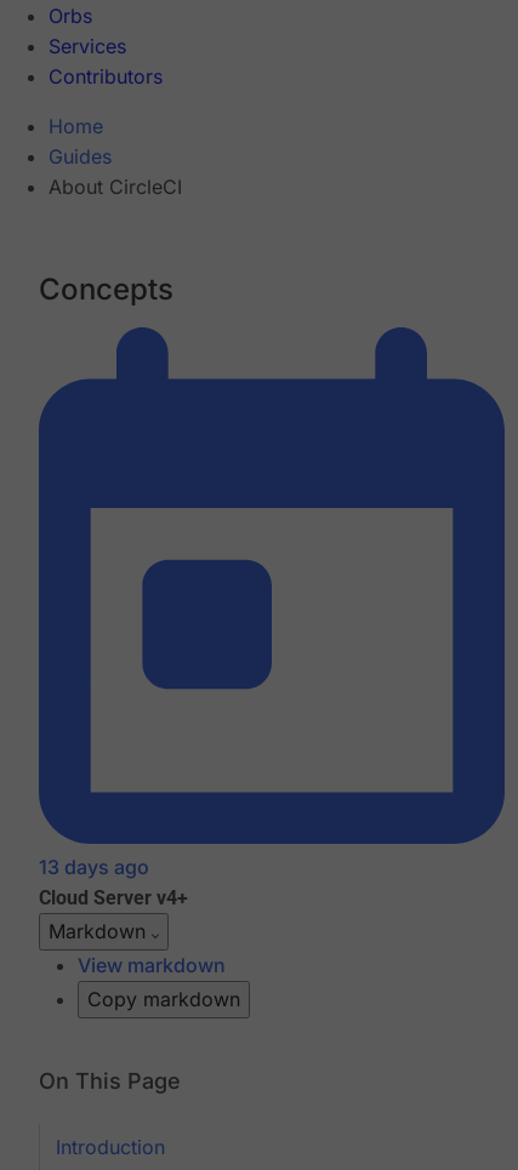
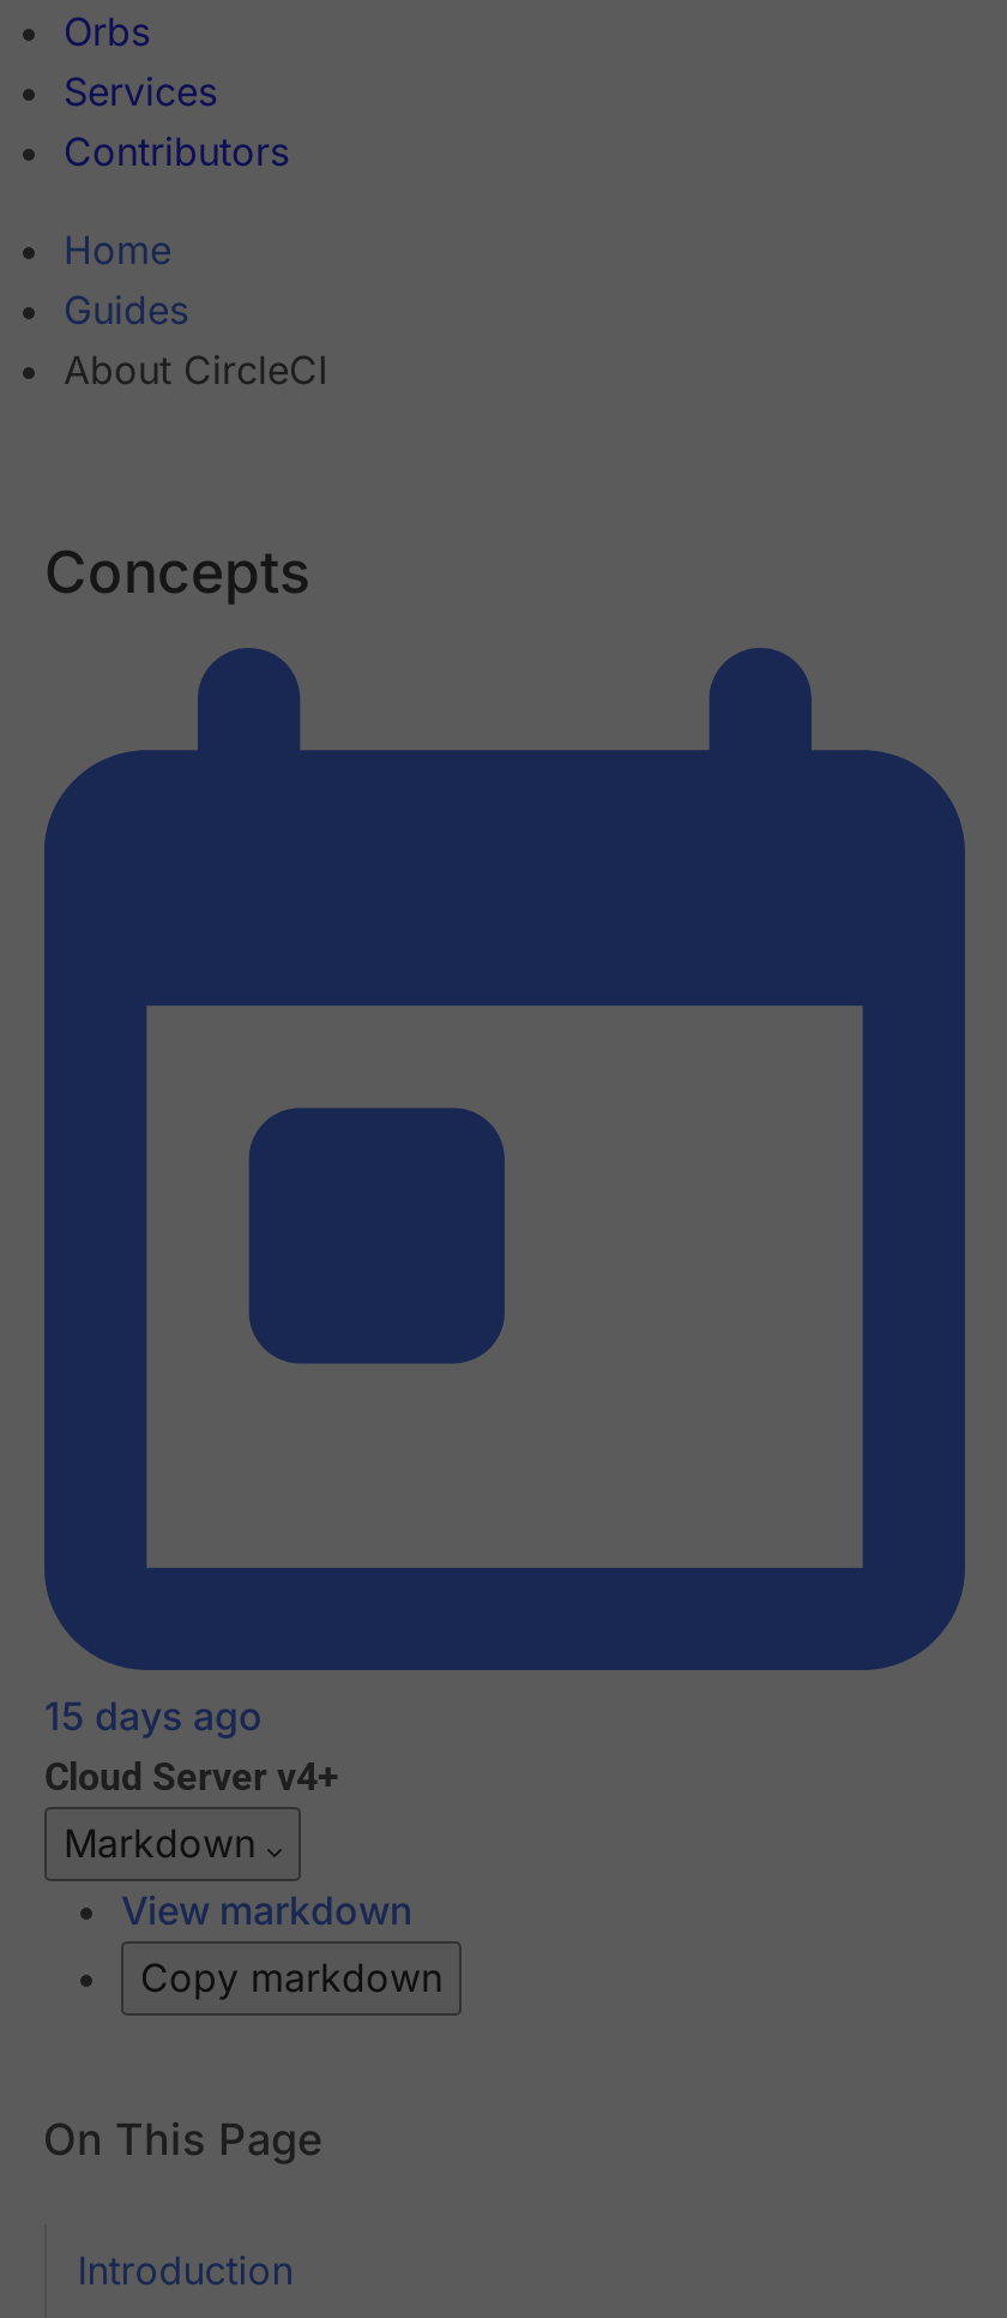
- 13 days ago
+ 15 days ago
